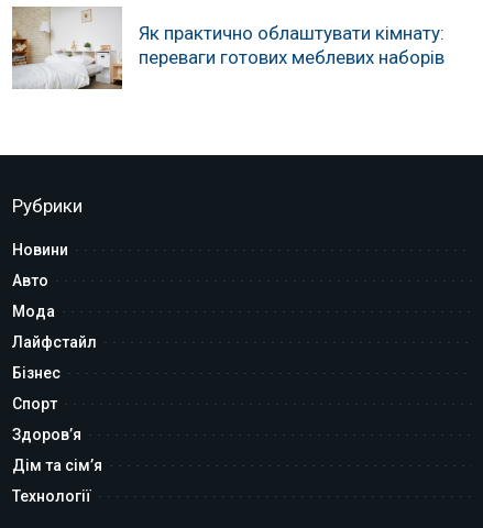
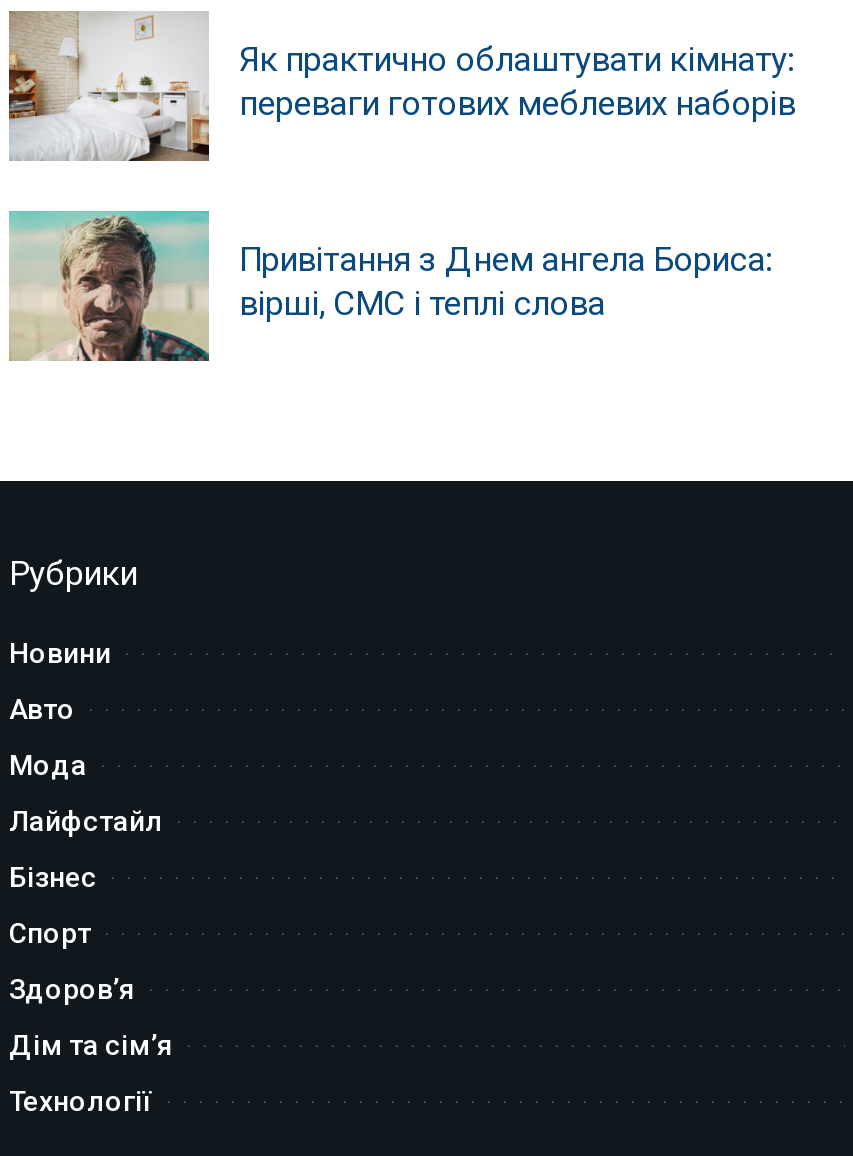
+ [image]
+ Привітання з Днем ангела Бориса:
+ вірші, СМС і теплі слова
